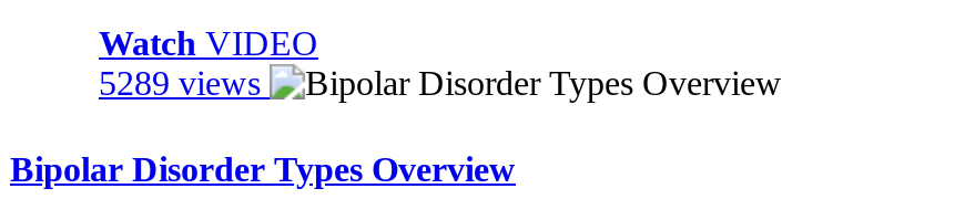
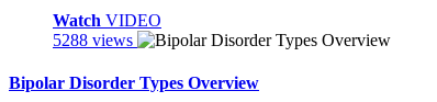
- 5289 views
+ 5288 views
